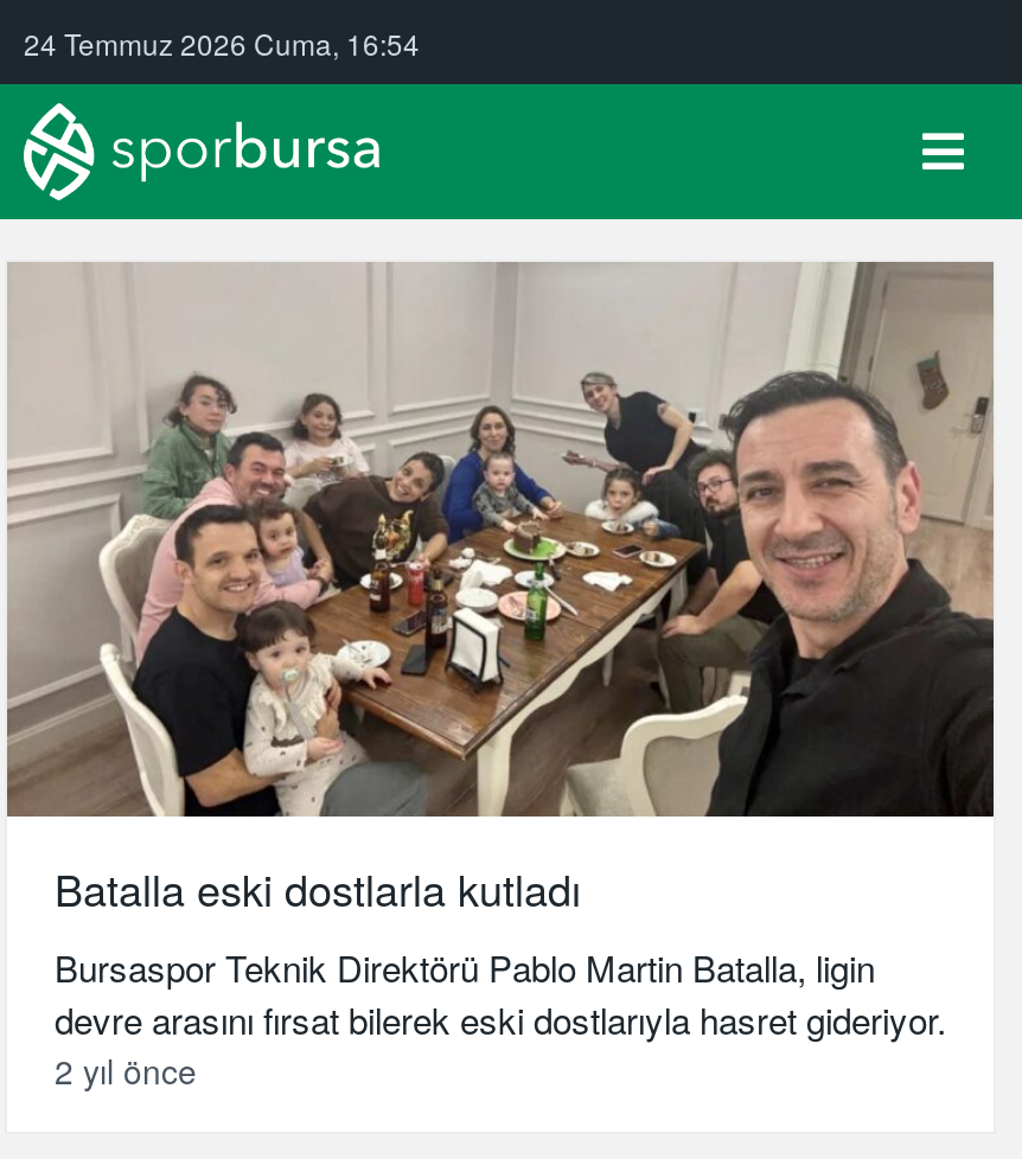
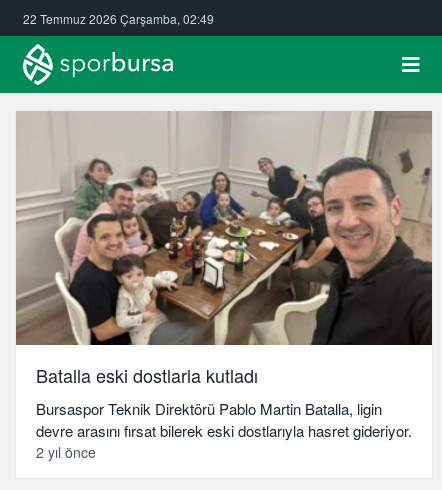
- 24 Temmuz 2026 Cuma, 16:54
+ 22 Temmuz 2026 Çarşamba, 02:49
